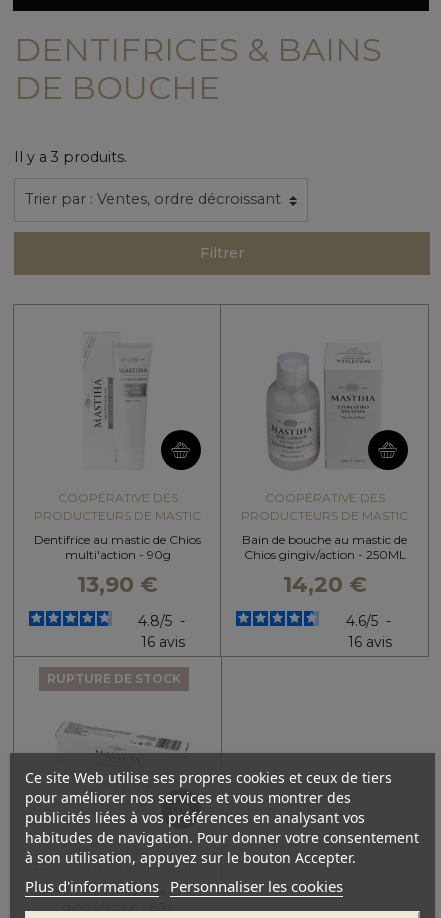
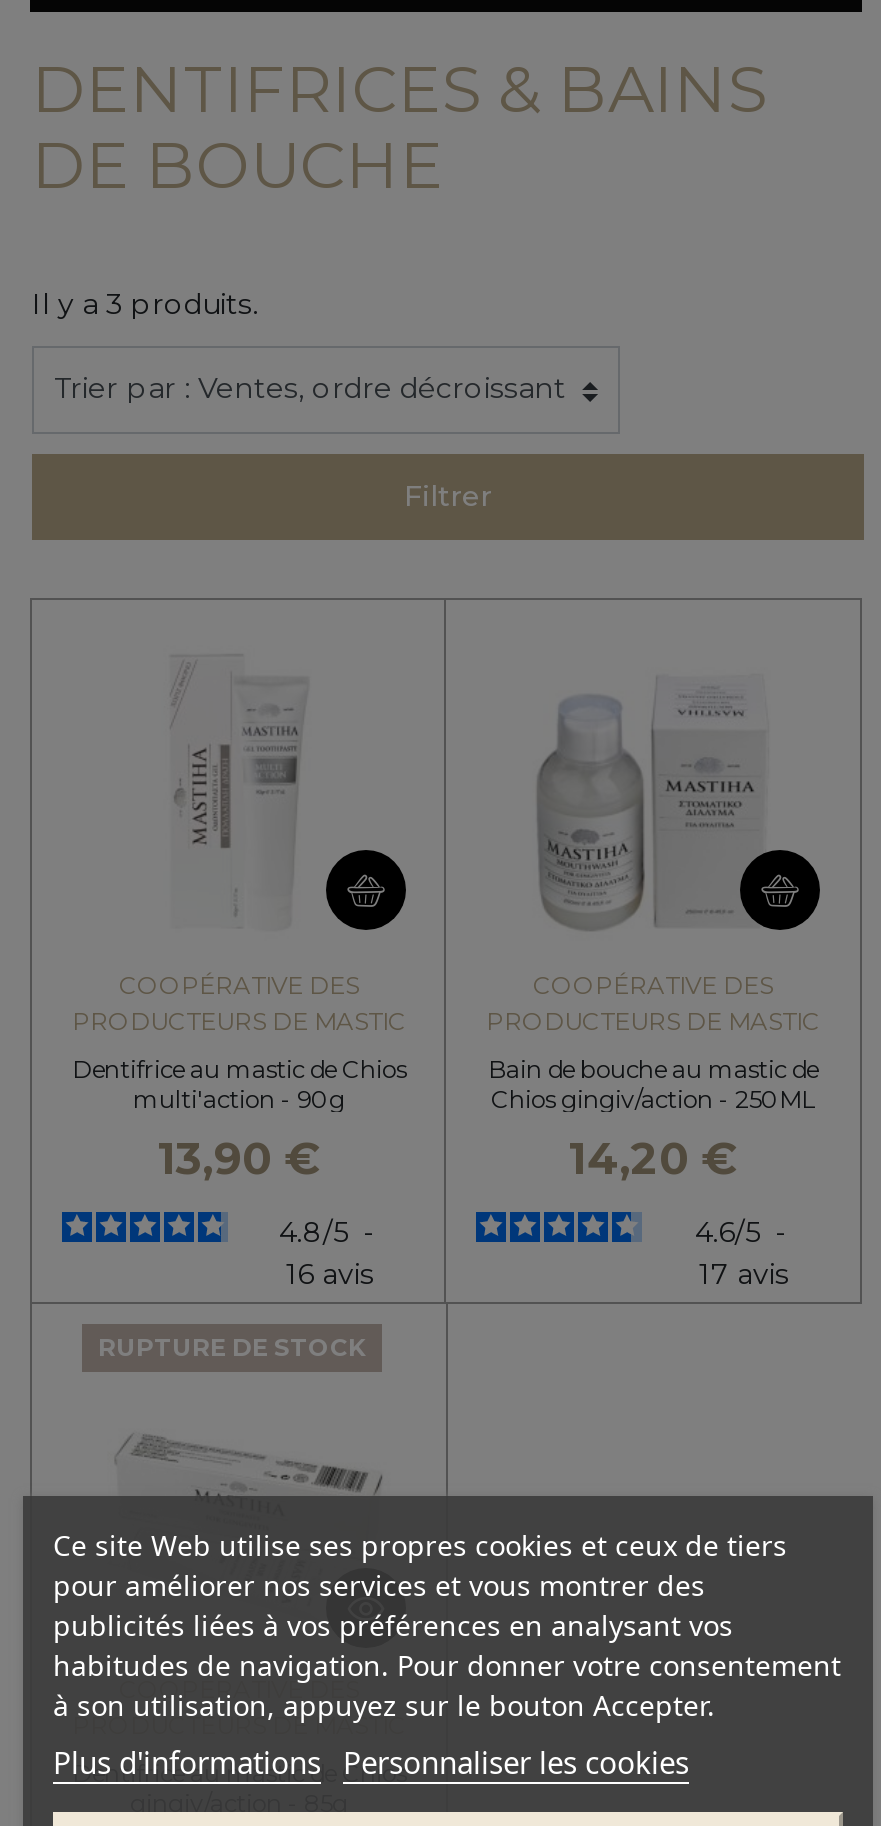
- 16 avis
+ 17 avis
